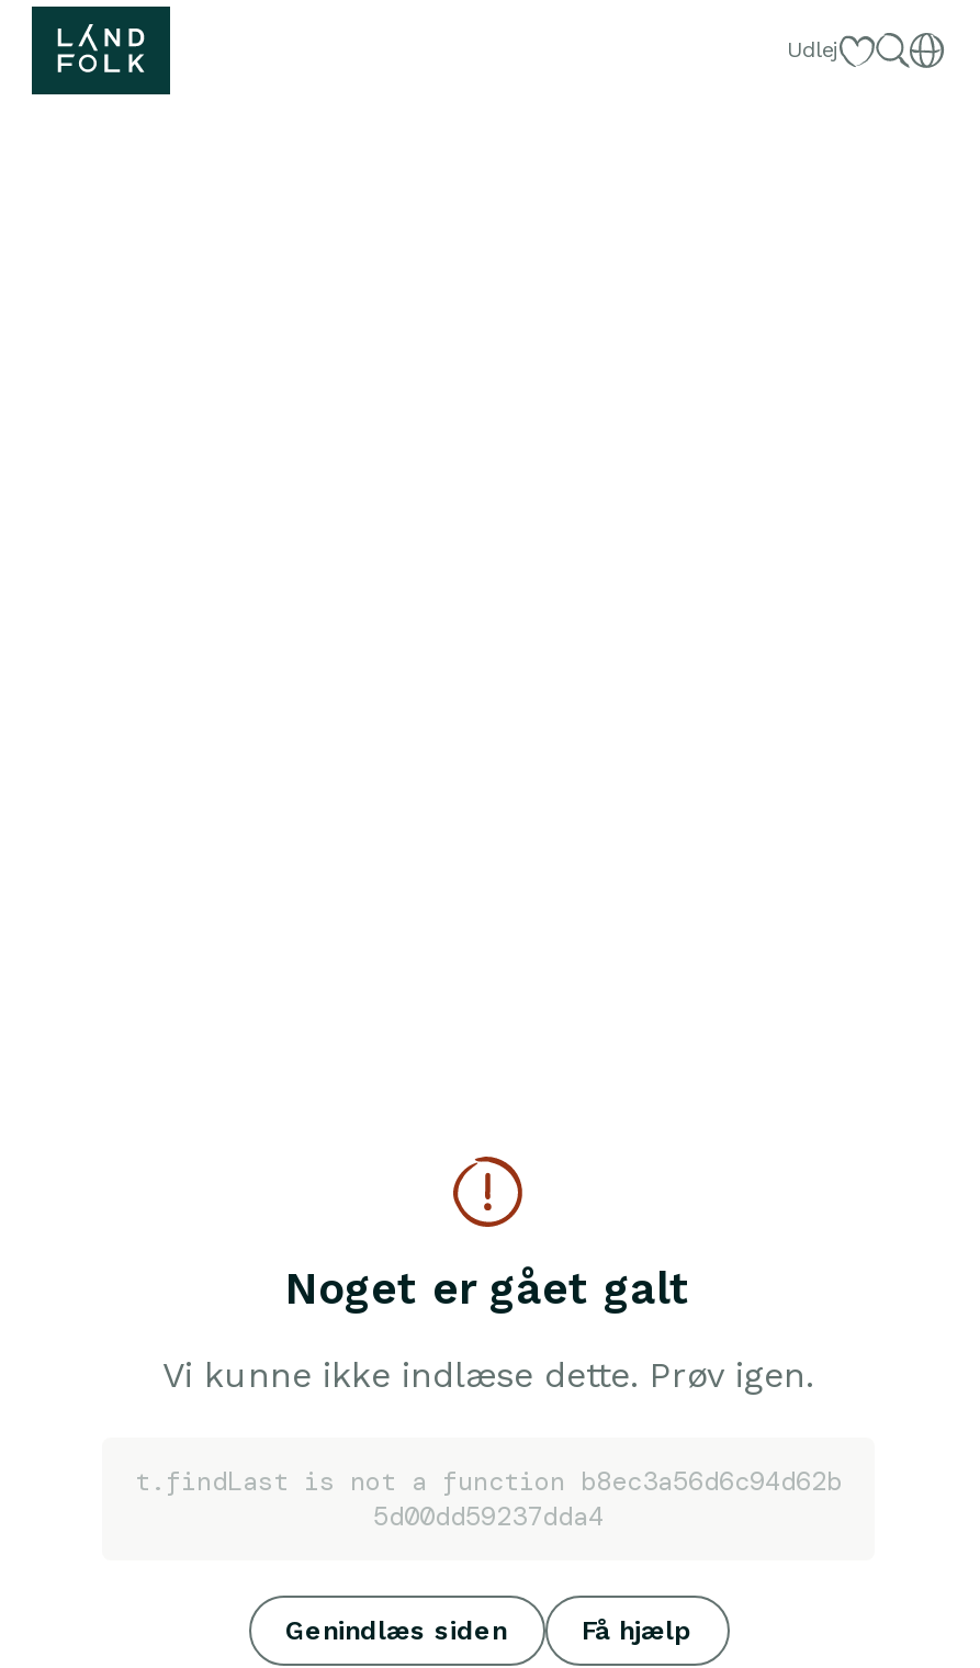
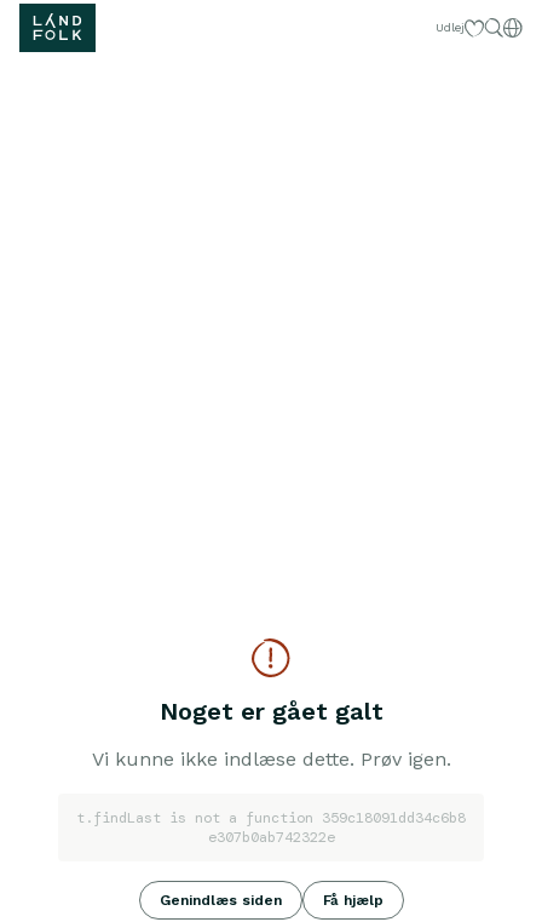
- t.findLast is not a function b8ec3a56d6c94d62b
- 5d00dd59237dda4
+ t.findLast is not a function 359c18091dd34c6b8
+ e307b0ab742322e
